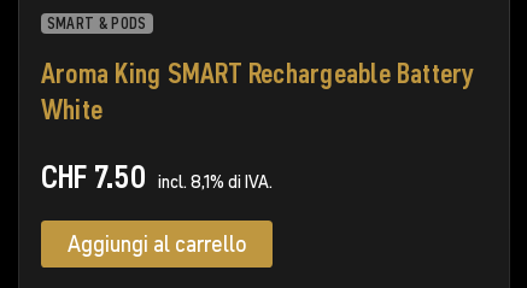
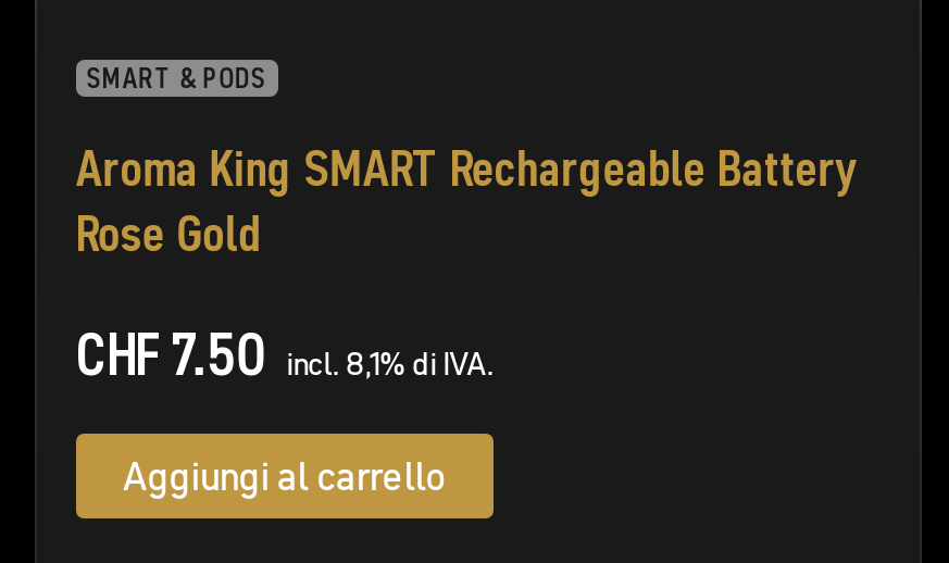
- White
+ Rose Gold
